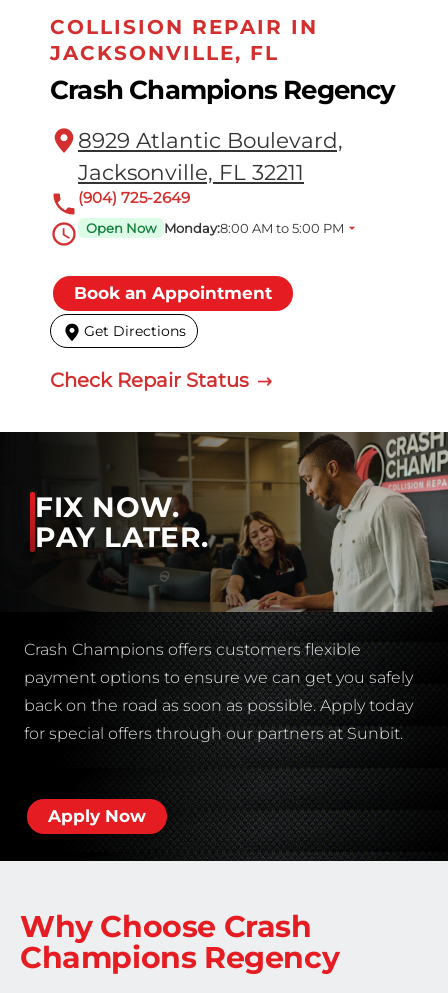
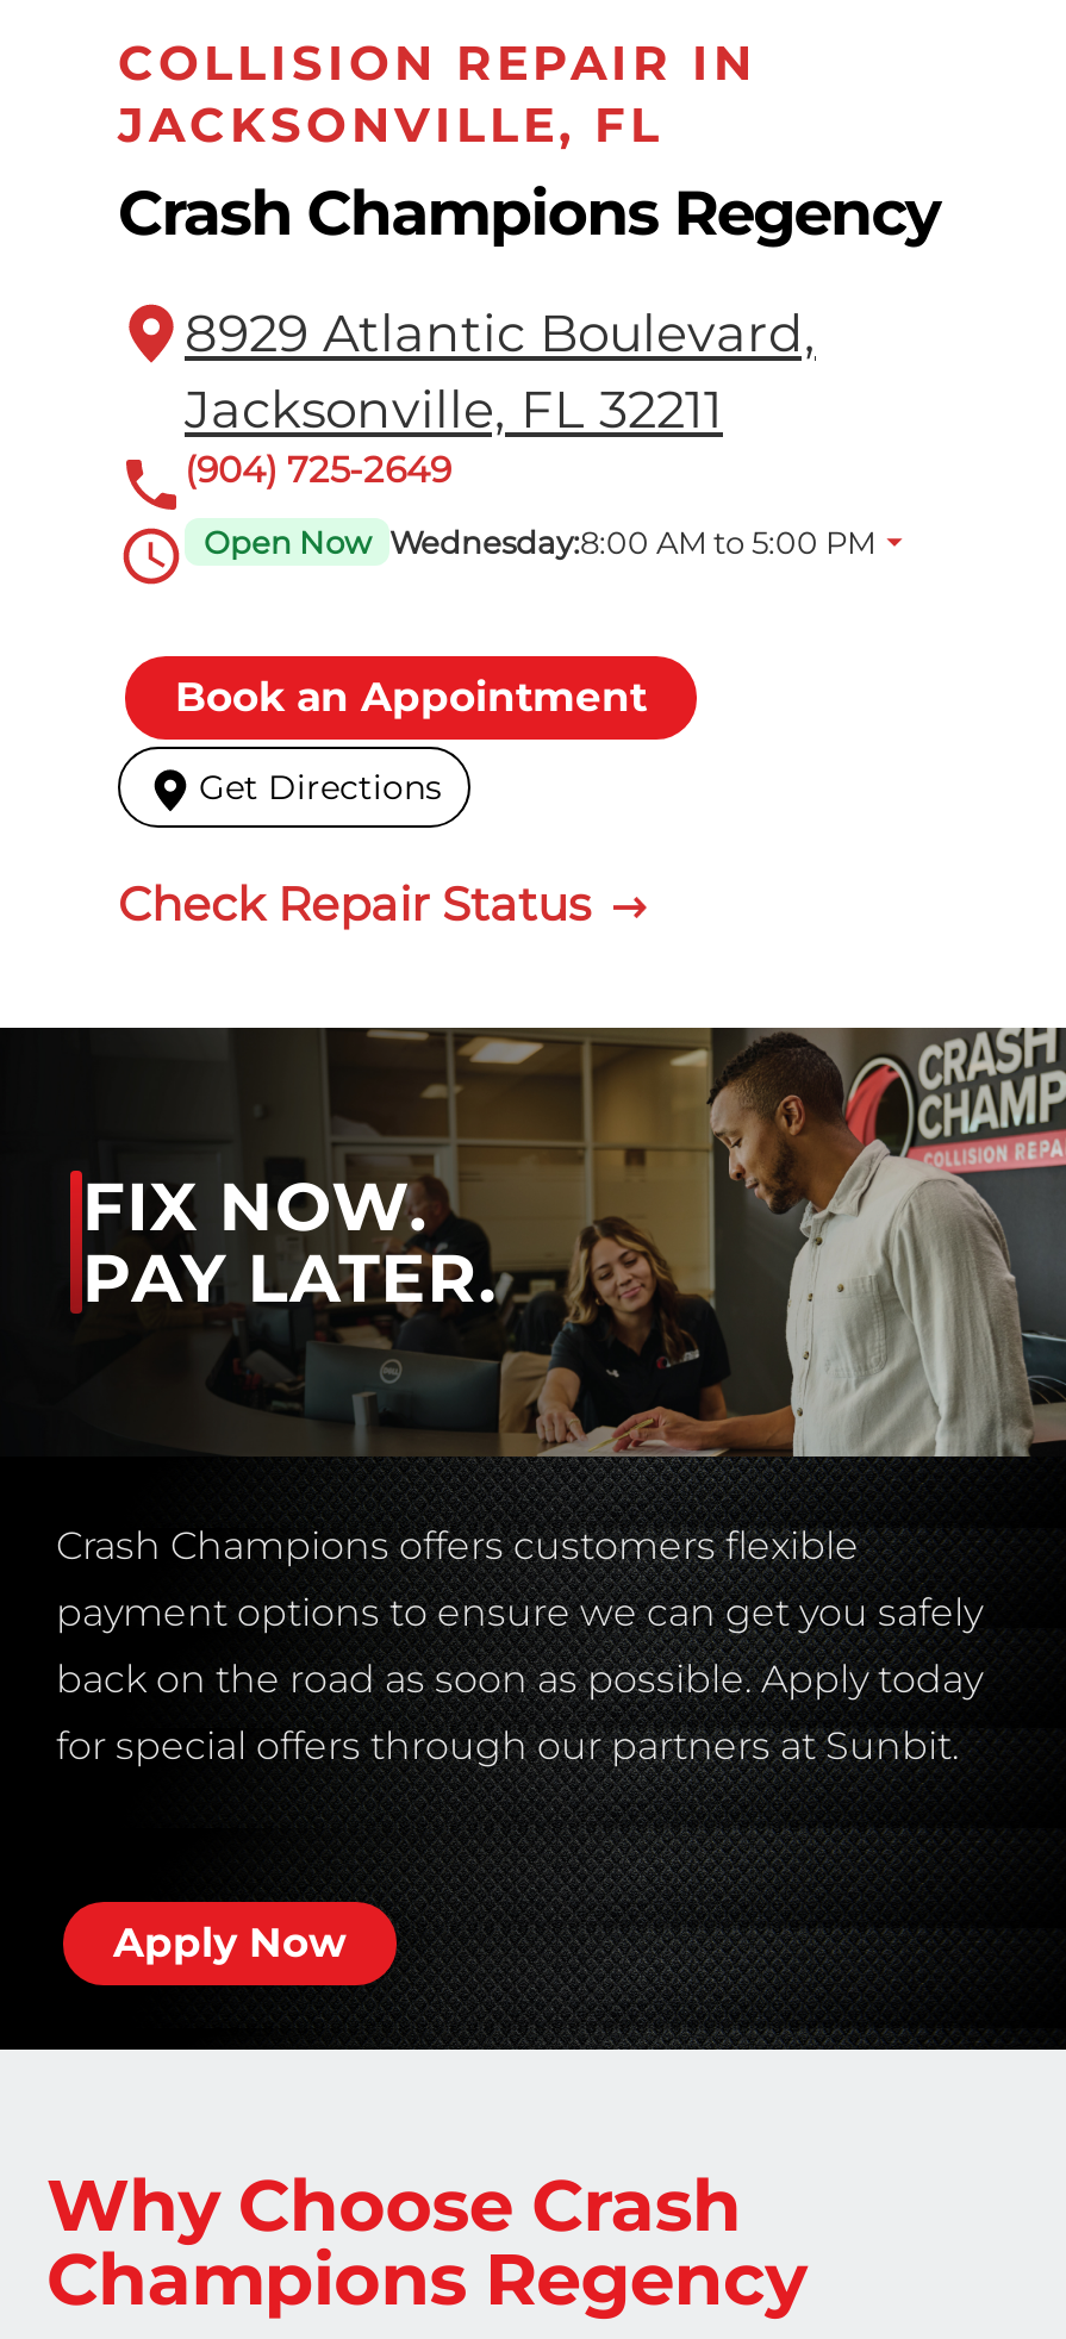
- Open Now Monday:8:00 AM to 5:00 PM
+ Open Now Wednesday:8:00 AM to 5:00 PM
